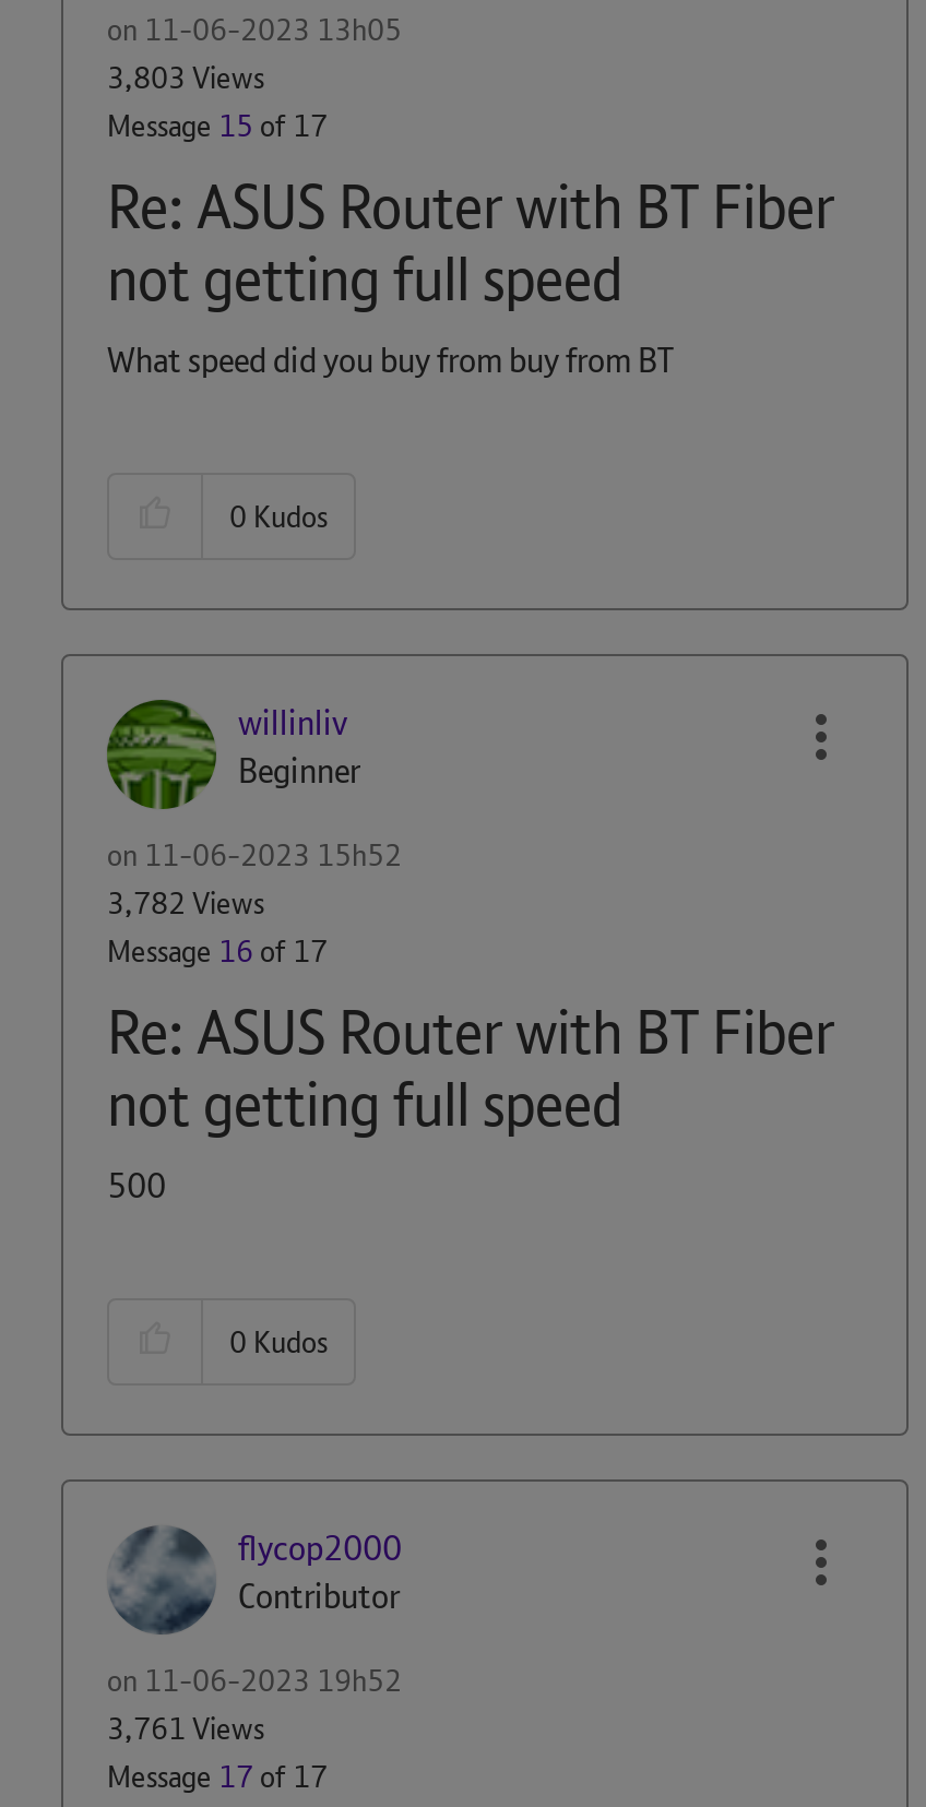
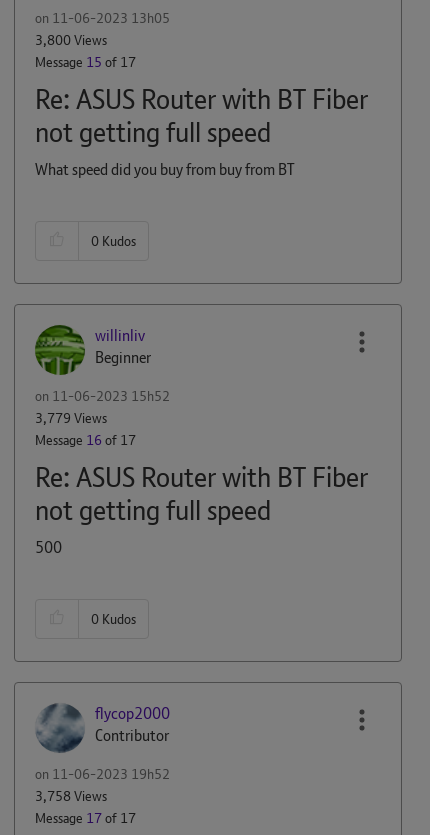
- 3,803 Views
+ 3,800 Views

- 3,782 Views
+ 3,779 Views

- 3,761 Views
+ 3,758 Views
